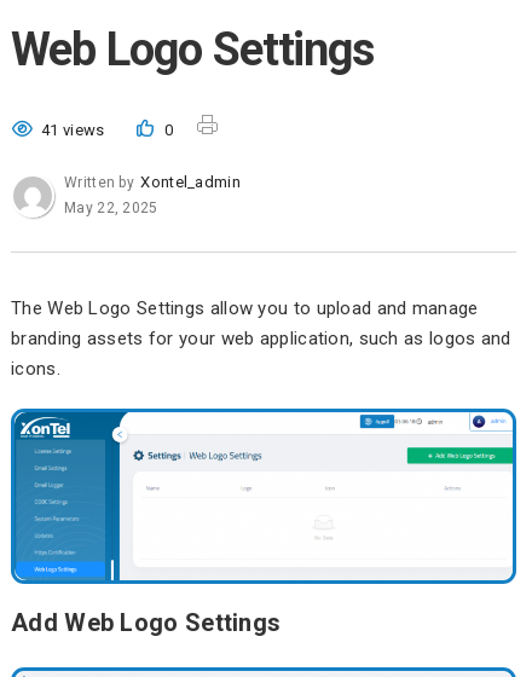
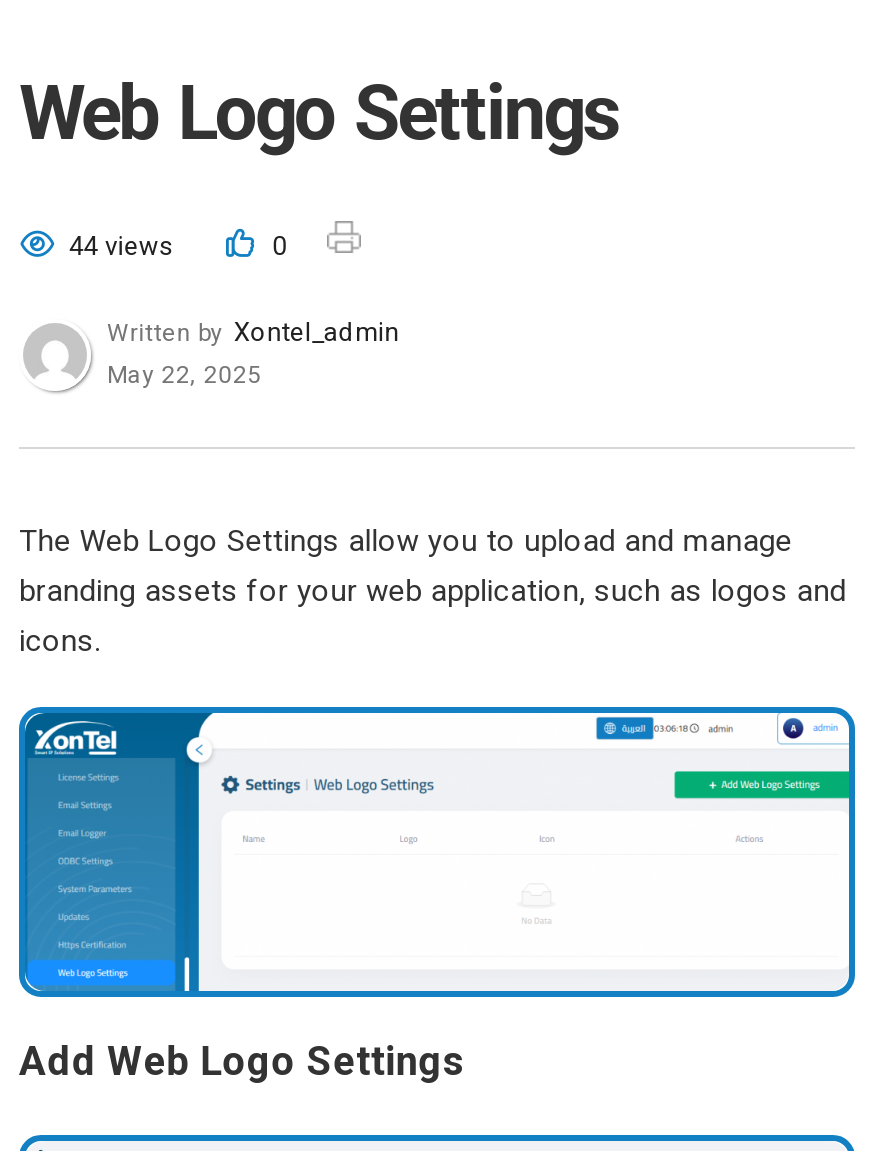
- 41 views
+ 44 views
